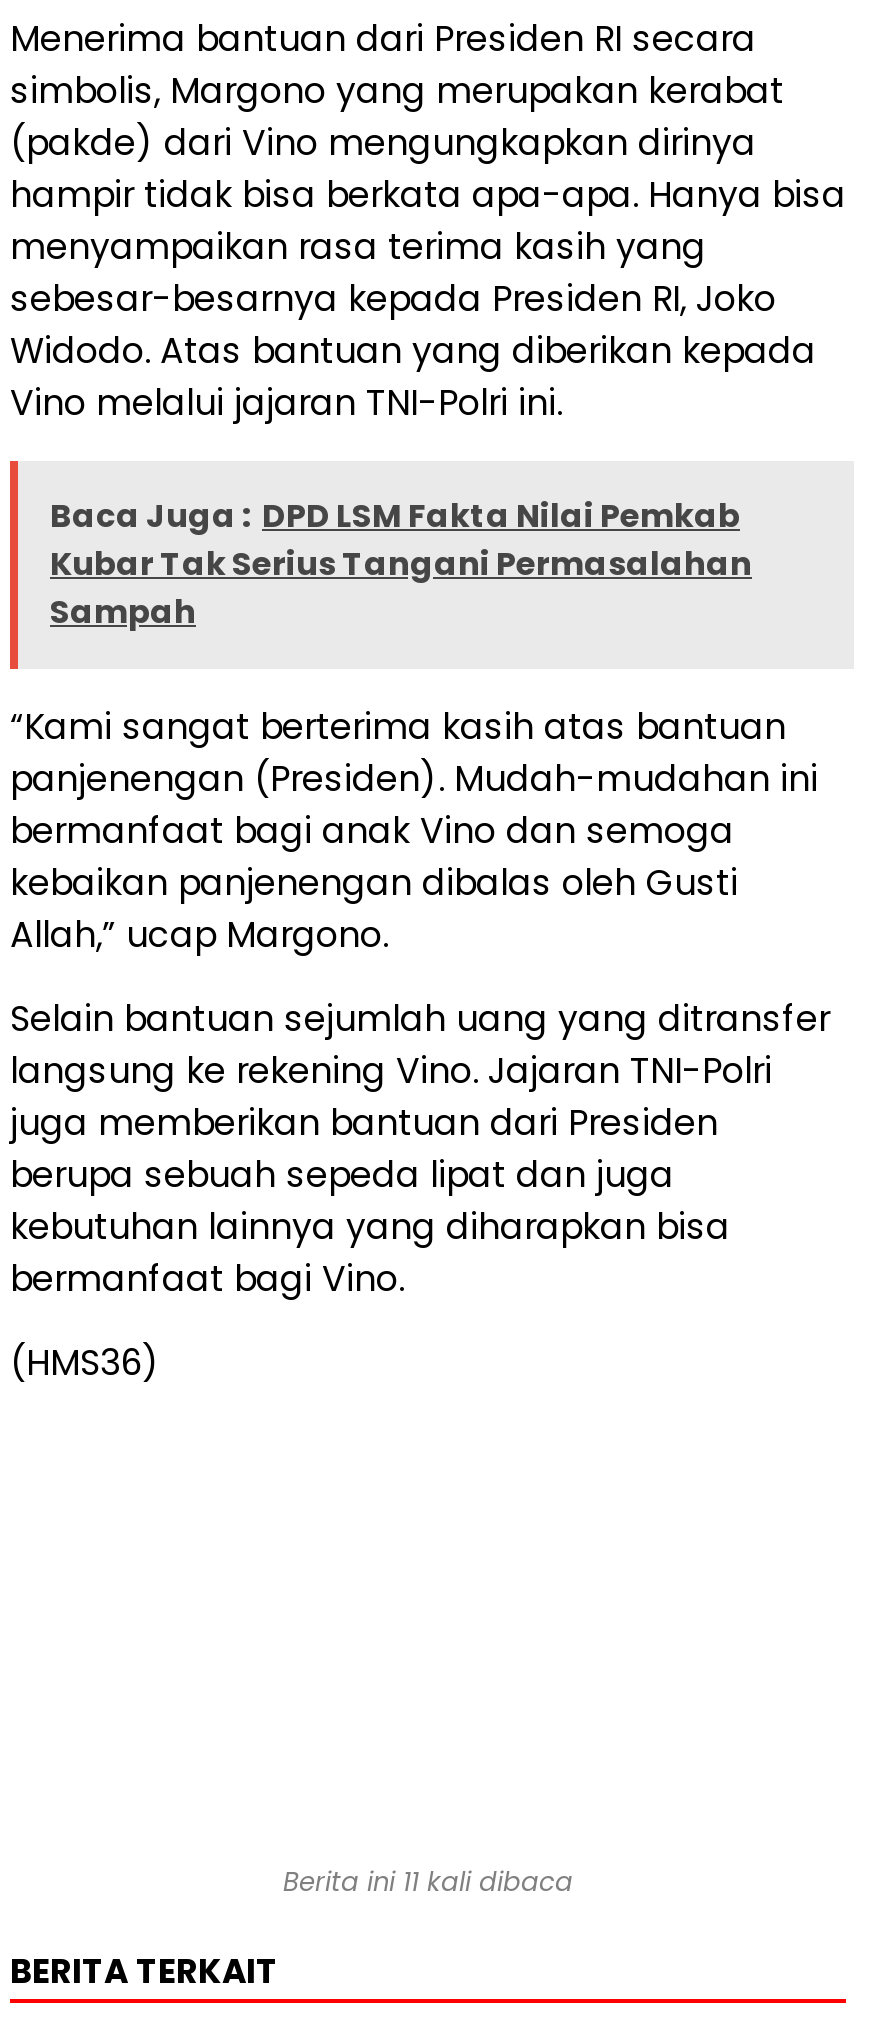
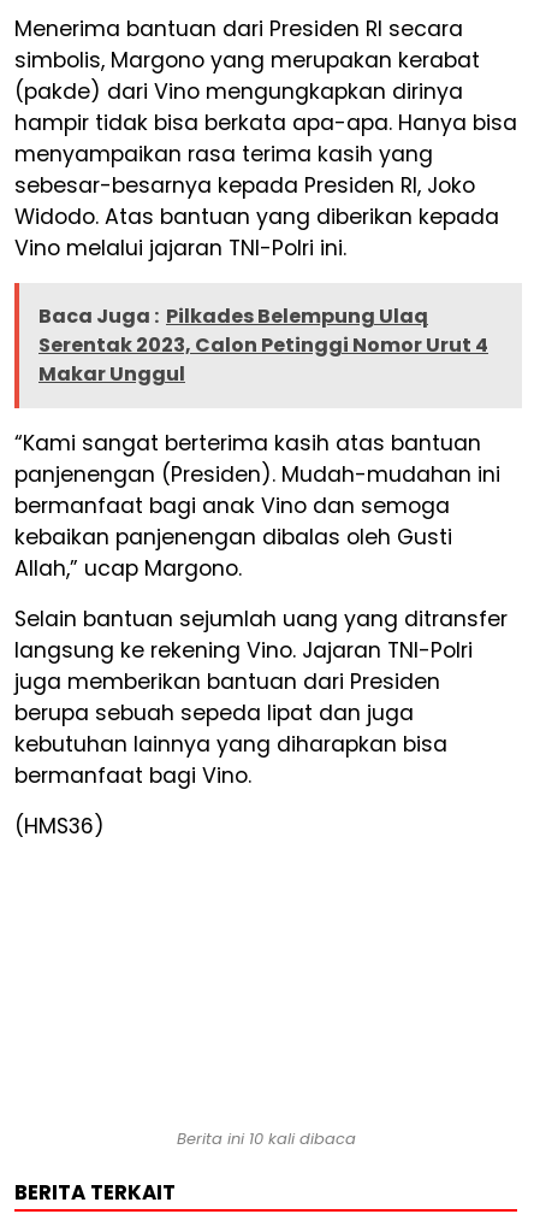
- Baca Juga : DPD LSM Fakta Nilai Pemkab
- Kubar Tak Serius Tangani Permasalahan
- Sampah
+ Baca Juga : Pilkades Belempung Ulaq
+ Serentak 2023, Calon Petinggi Nomor Urut 4
+ Makar Unggul

- Berita ini 11 kali dibaca
+ Berita ini 10 kali dibaca
